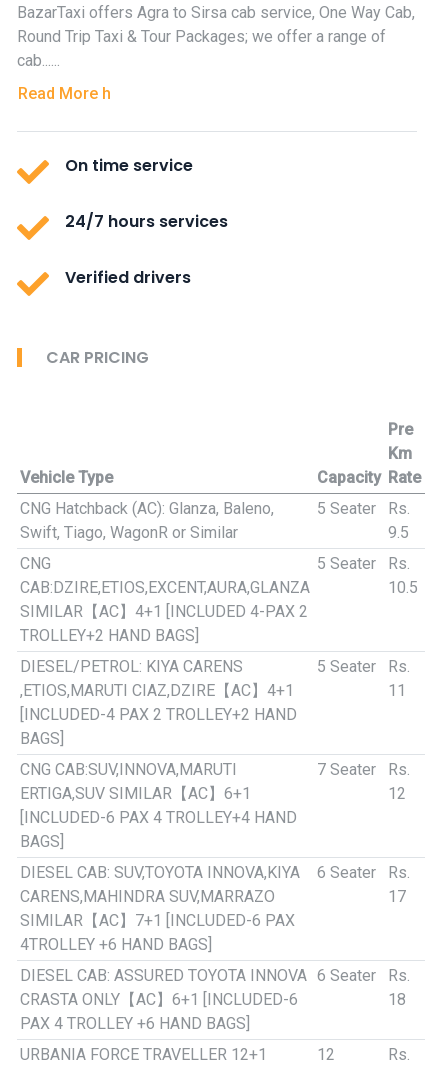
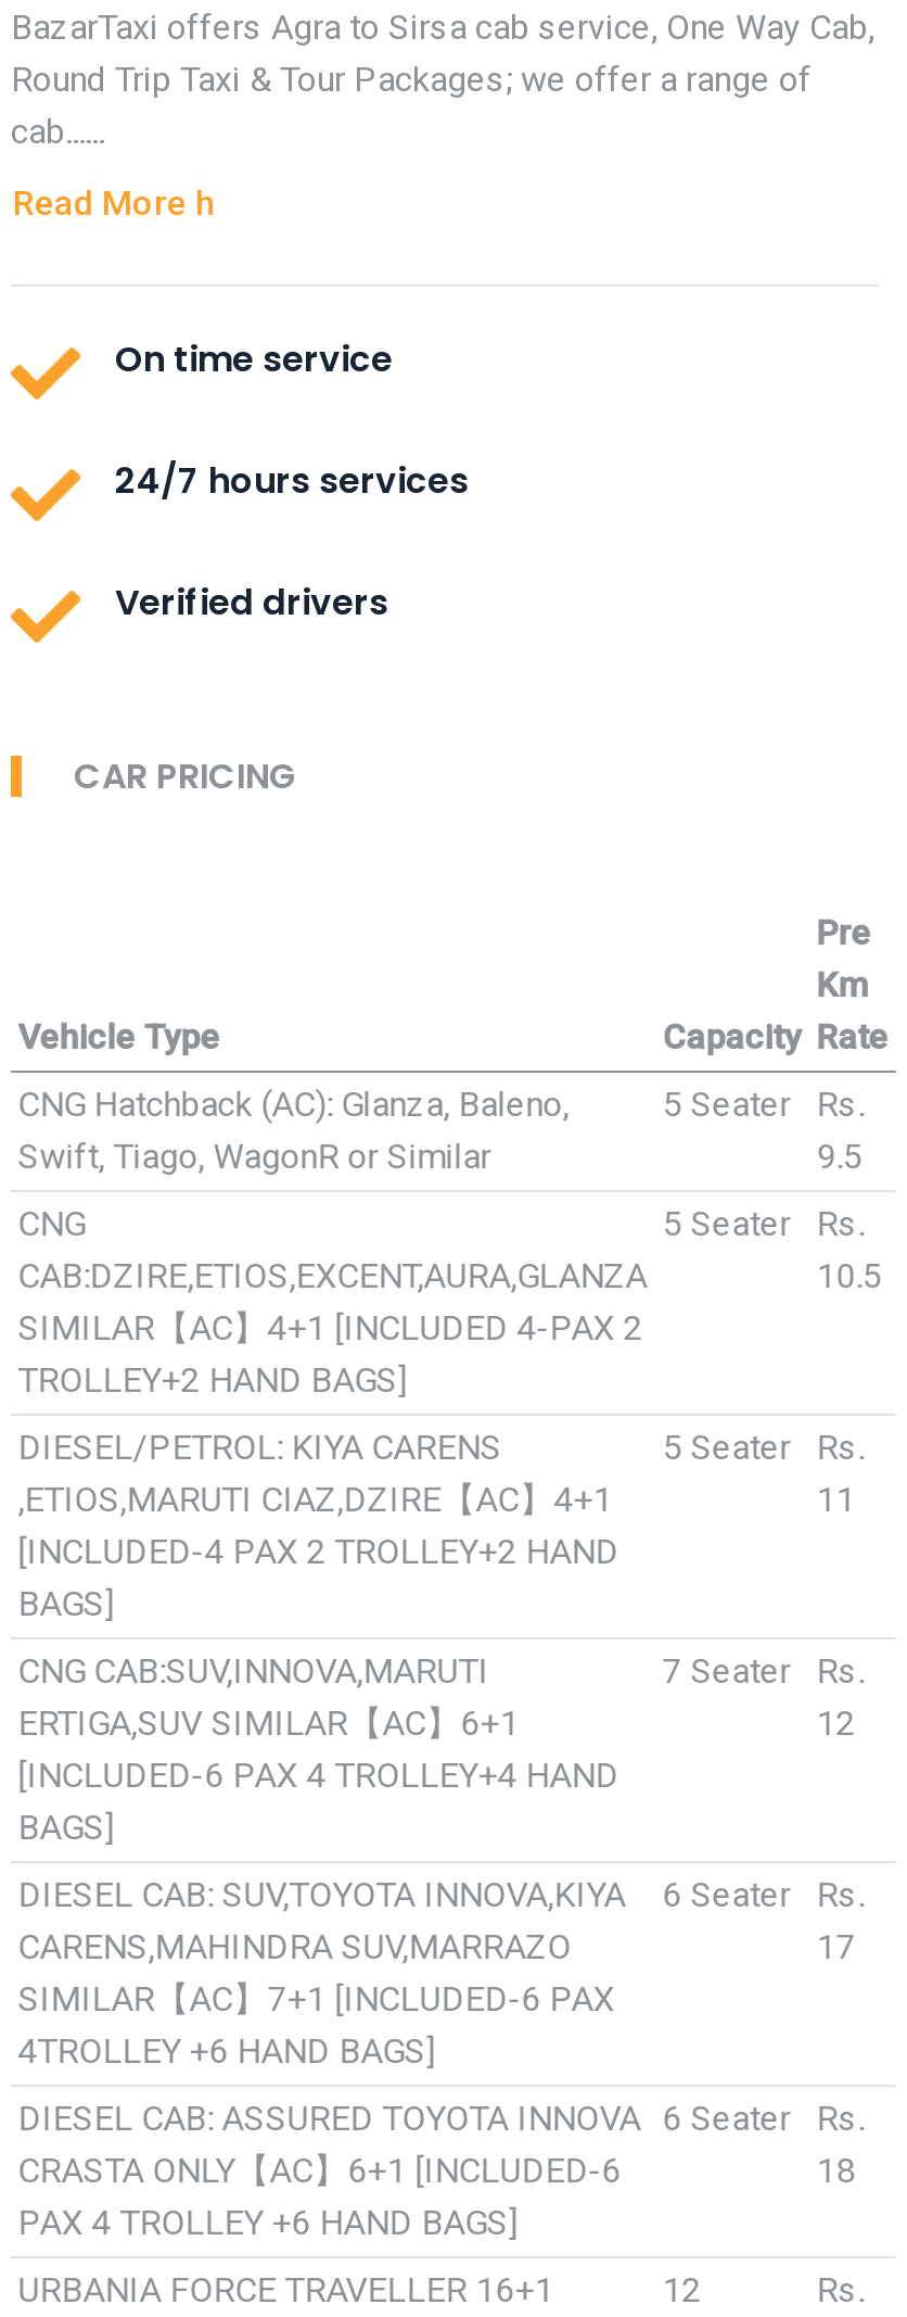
- URBANIA FORCE TRAVELLER 12+1
+ URBANIA FORCE TRAVELLER 16+1
